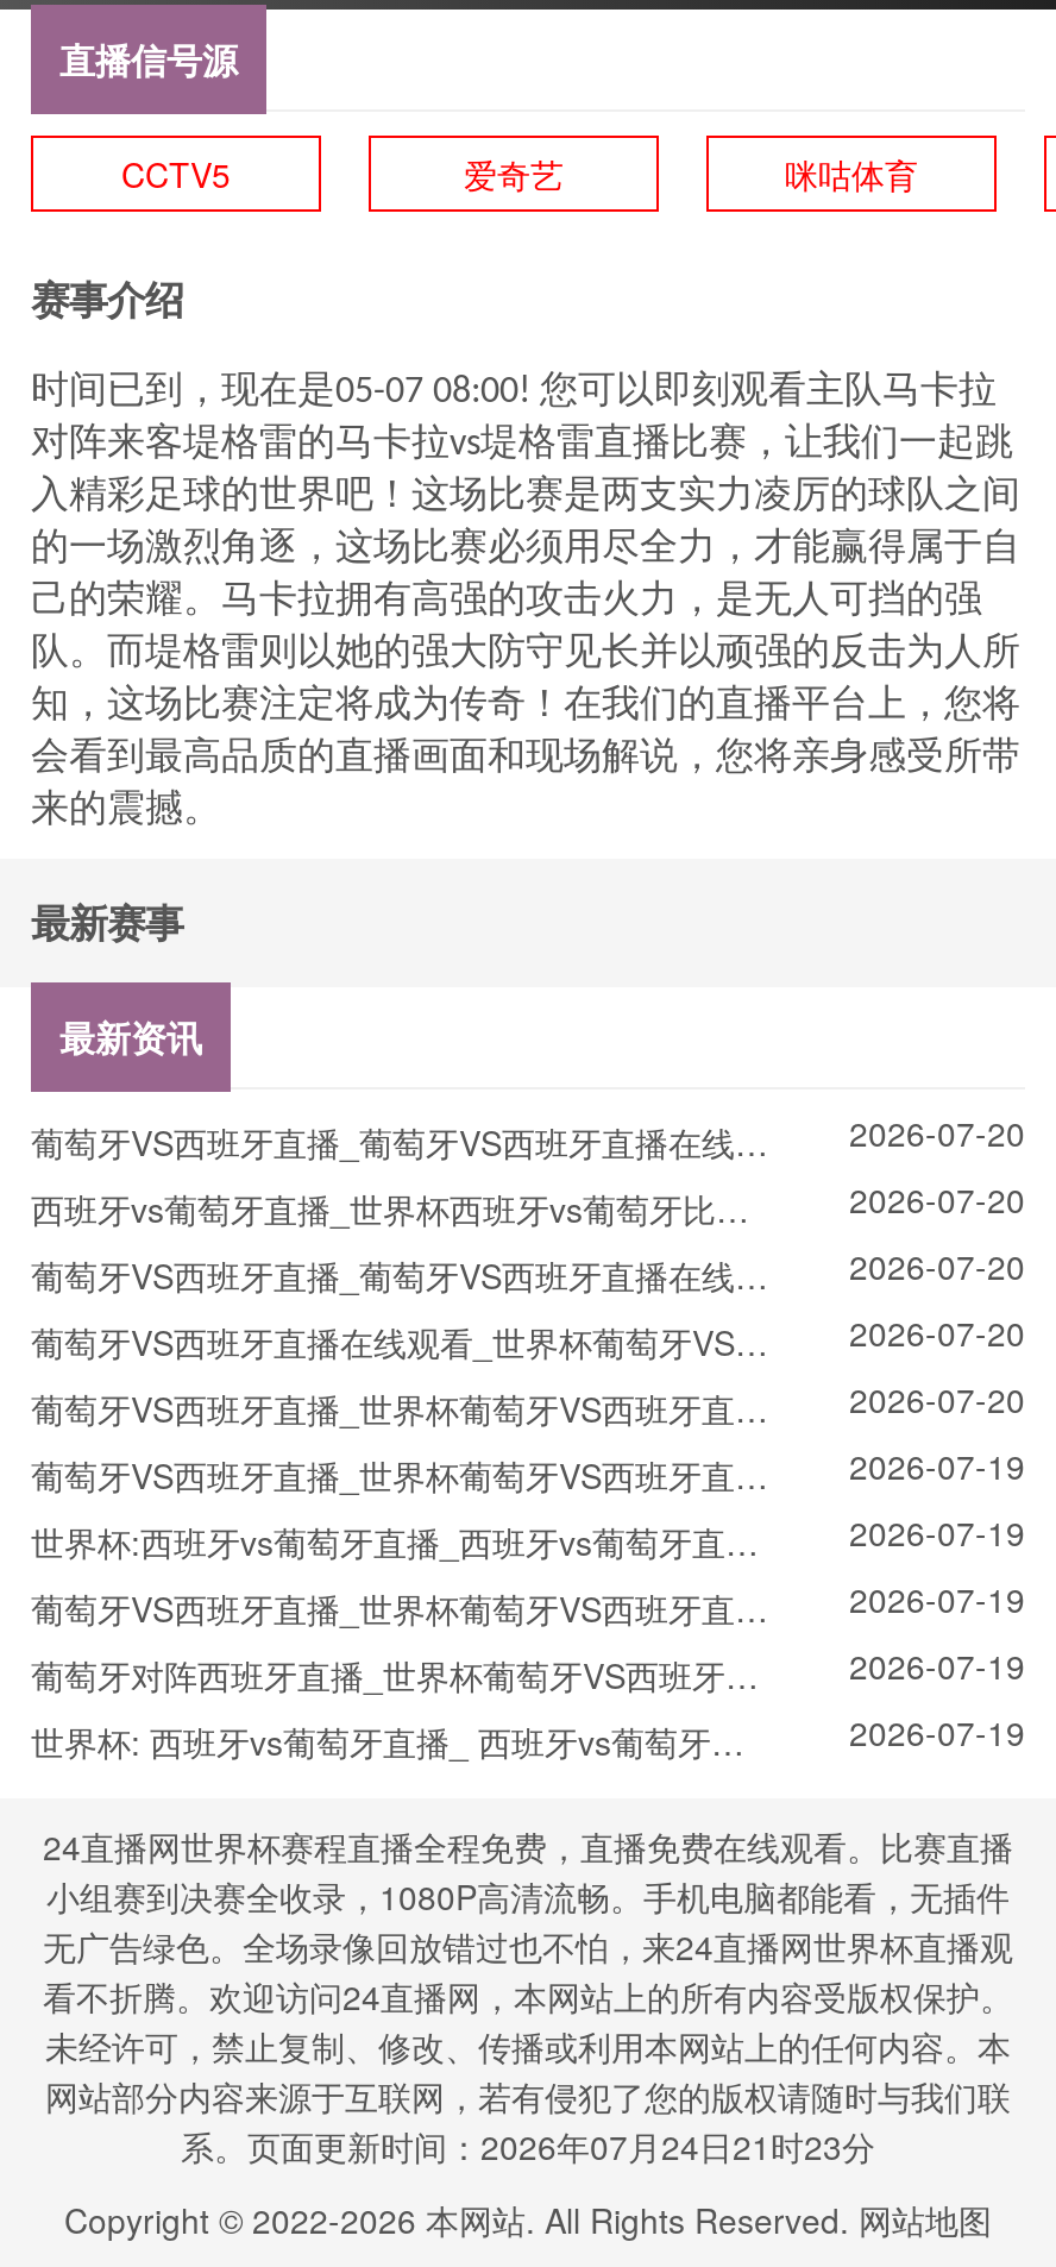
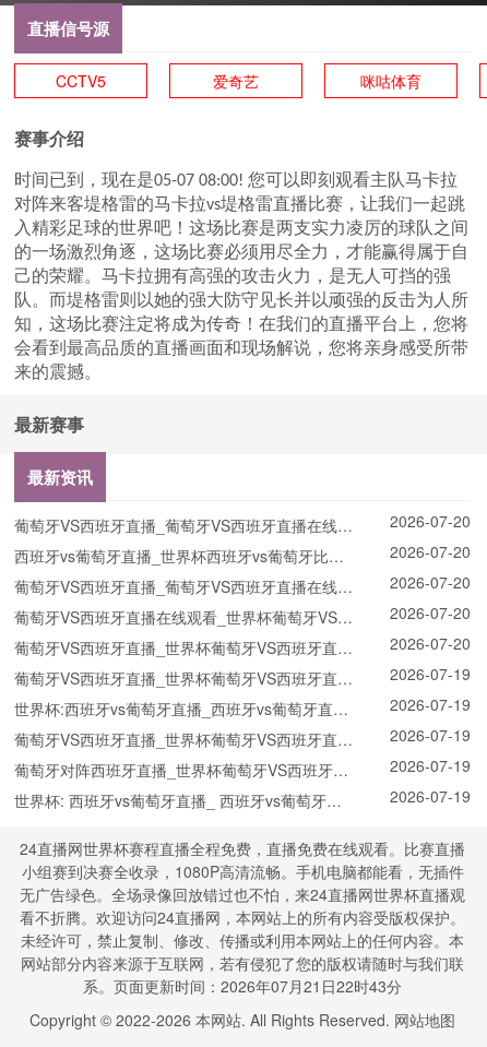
- 系。页面更新时间：2026年07月24日21时23分
+ 系。页面更新时间：2026年07月21日22时43分
